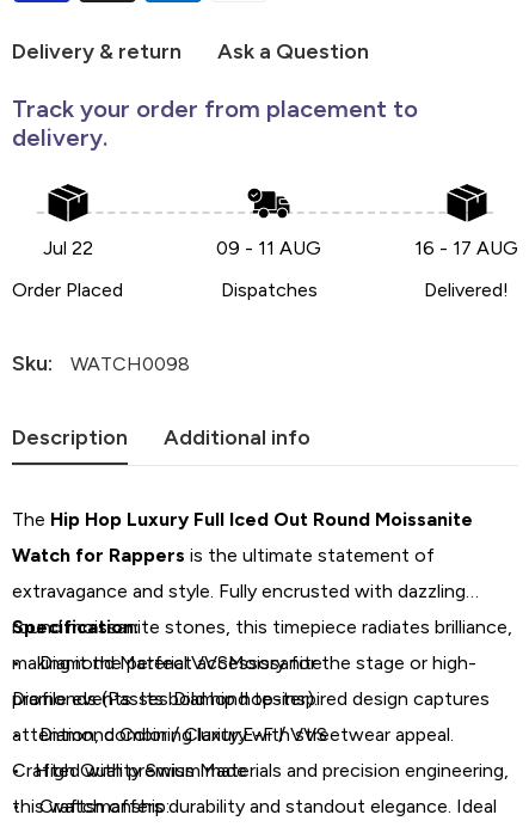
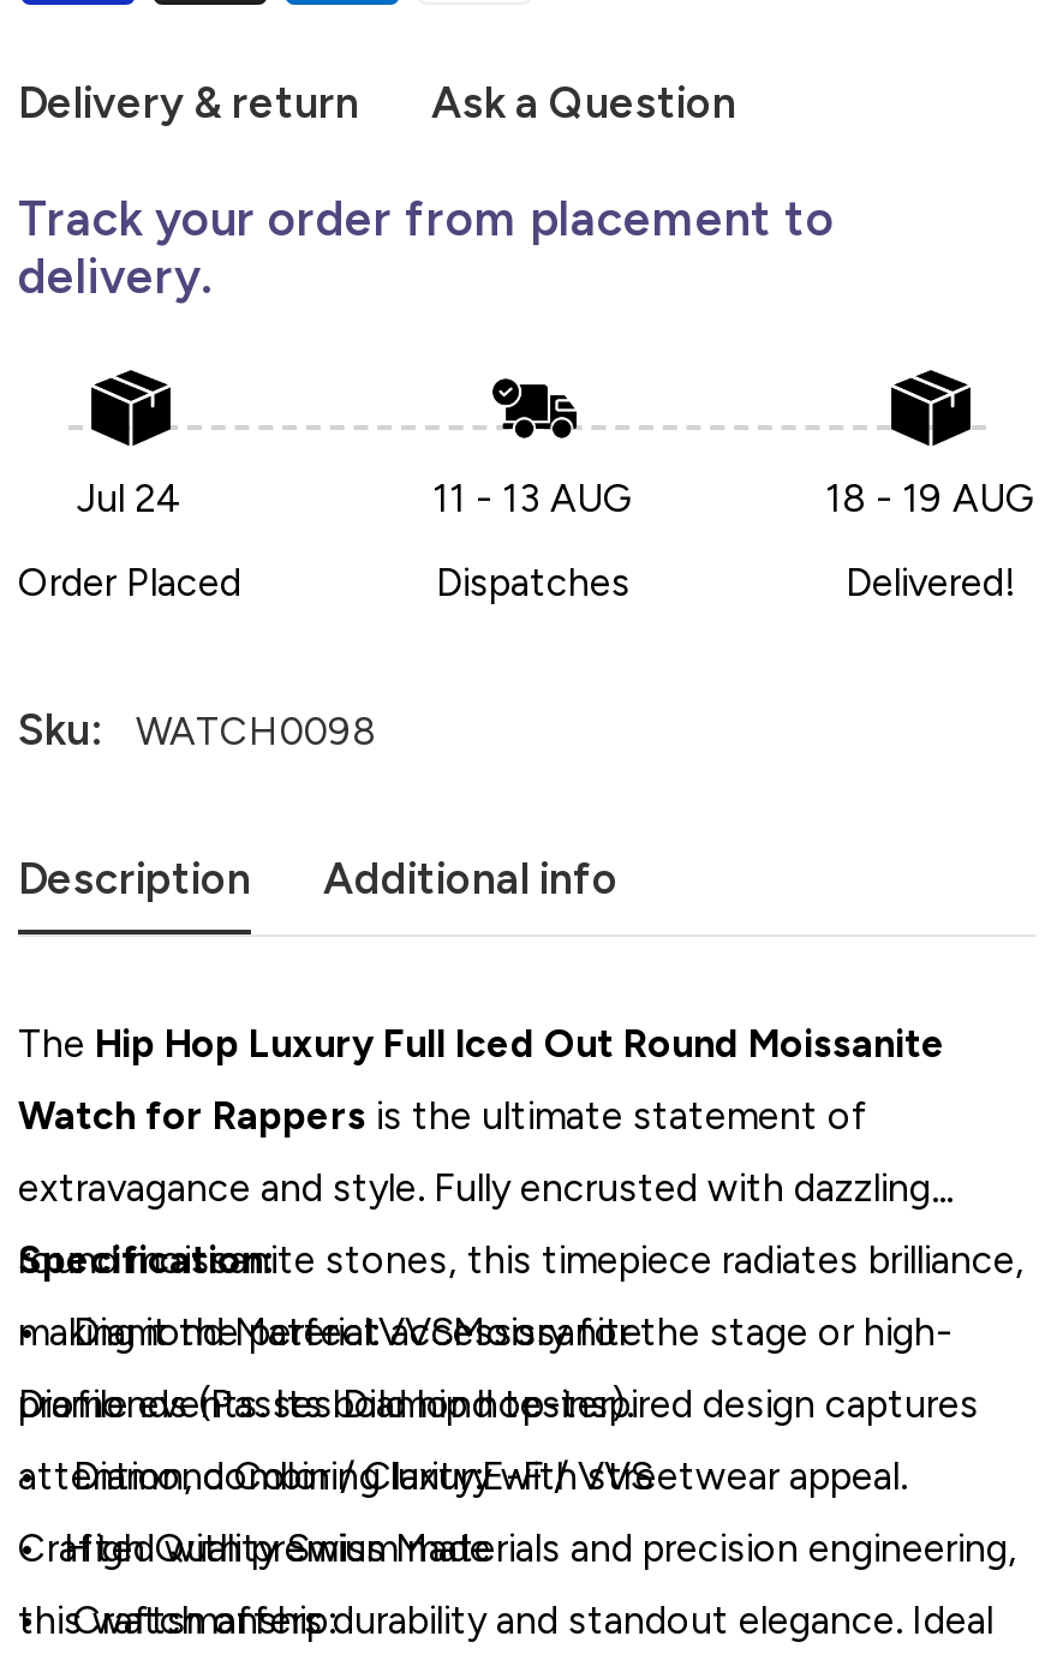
- Jul 22
+ Jul 24

- 09 - 11 AUG
+ 11 - 13 AUG

- 16 - 17 AUG
+ 18 - 19 AUG
